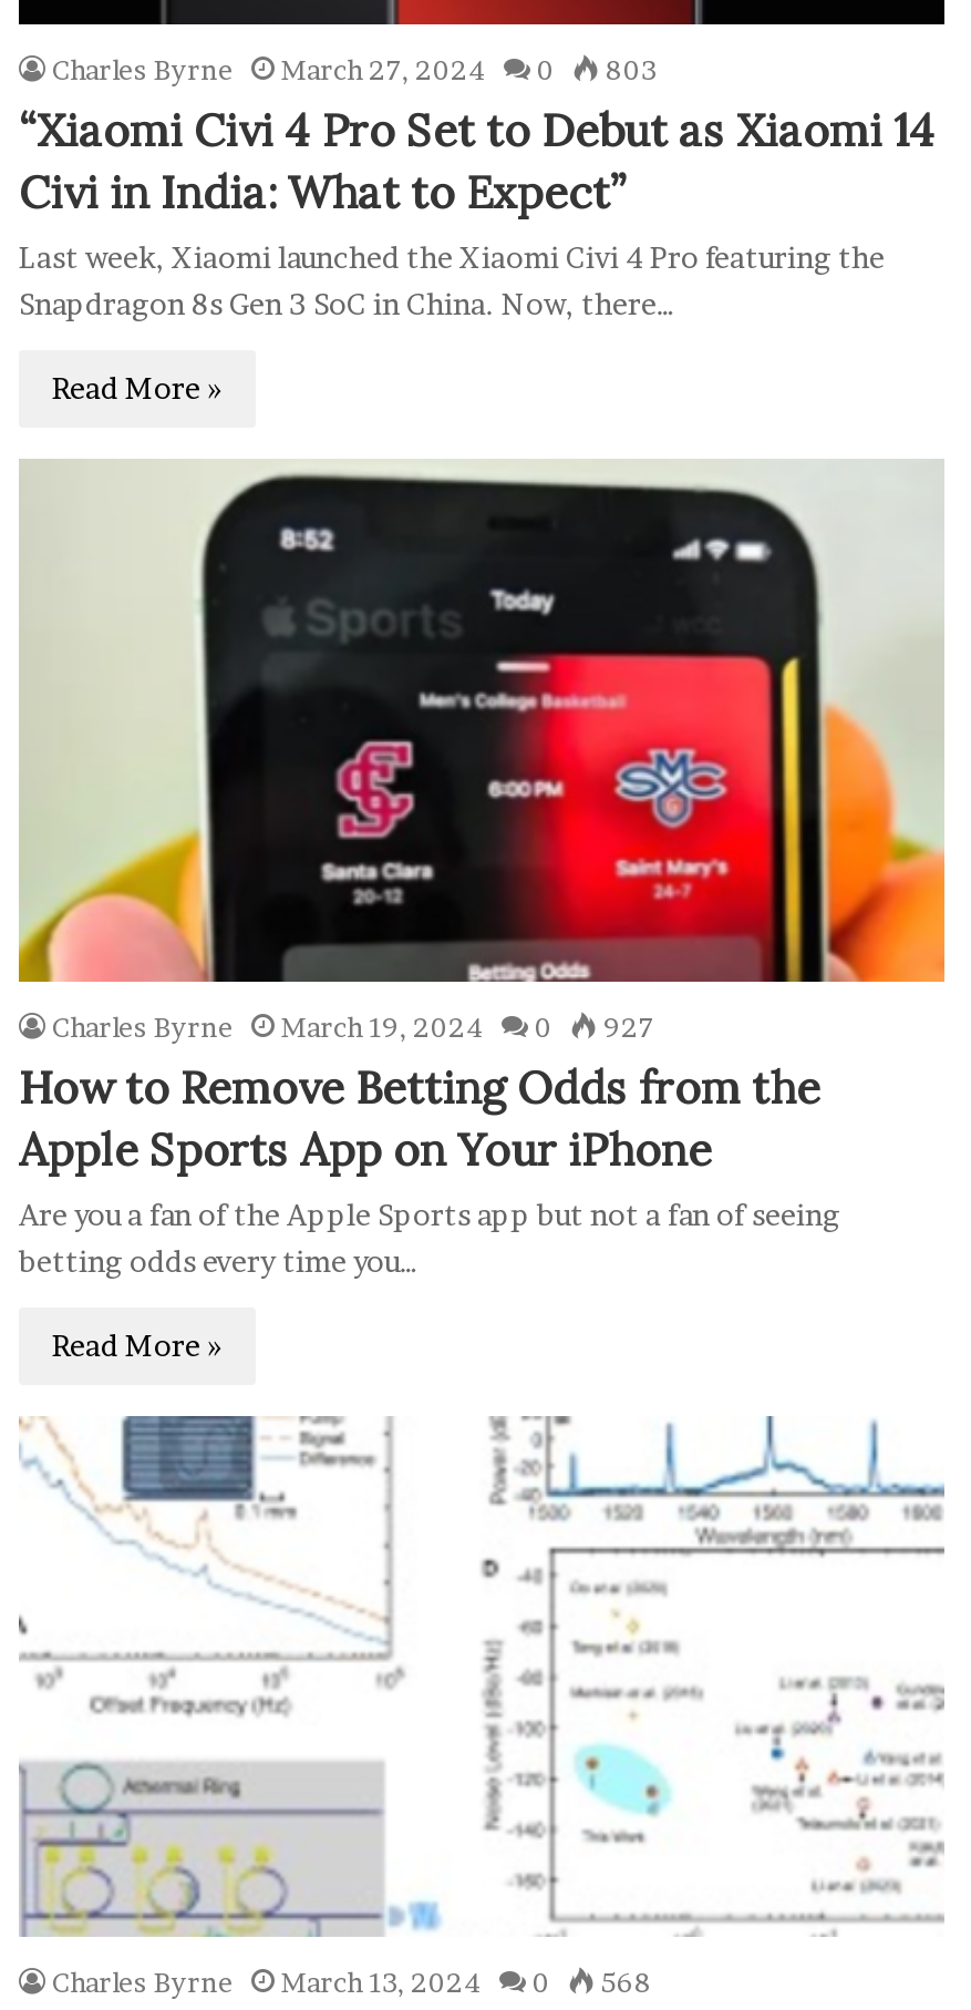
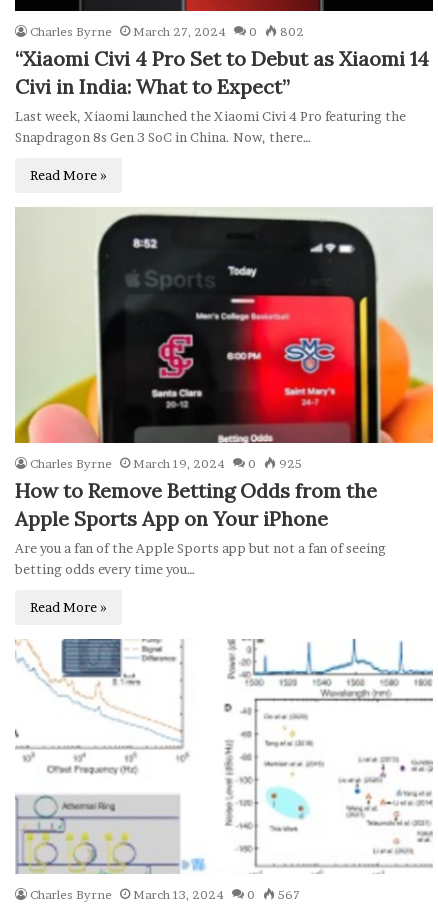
- Charles Byrne March 27, 2024 0 803
+ Charles Byrne March 27, 2024 0 802

- Charles Byrne March 19, 2024 0 927
+ Charles Byrne March 19, 2024 0 925

- Charles Byrne March 13, 2024 0 568
+ Charles Byrne March 13, 2024 0 567
